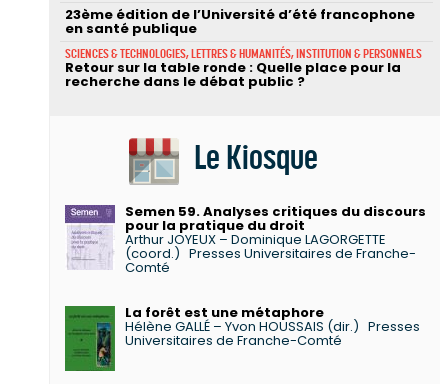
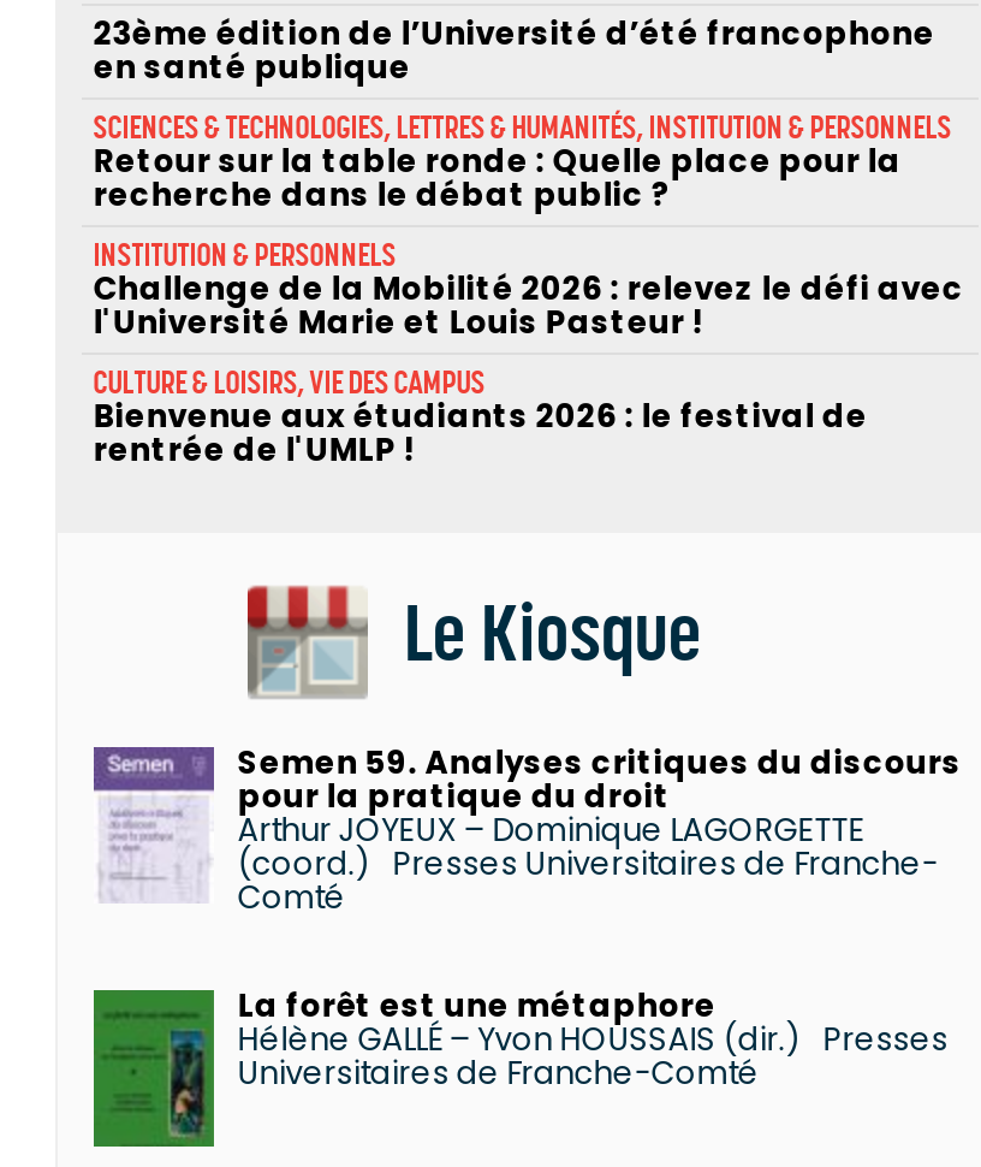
+ INSTITUTION & PERSONNELS
+ Challenge de la Mobilité 2026 : relevez le défi avec
+ l'Université Marie et Louis Pasteur !
+ CULTURE & LOISIRS, VIE DES CAMPUS
+ Bienvenue aux étudiants 2026 : le festival de
+ rentrée de l'UMLP !
